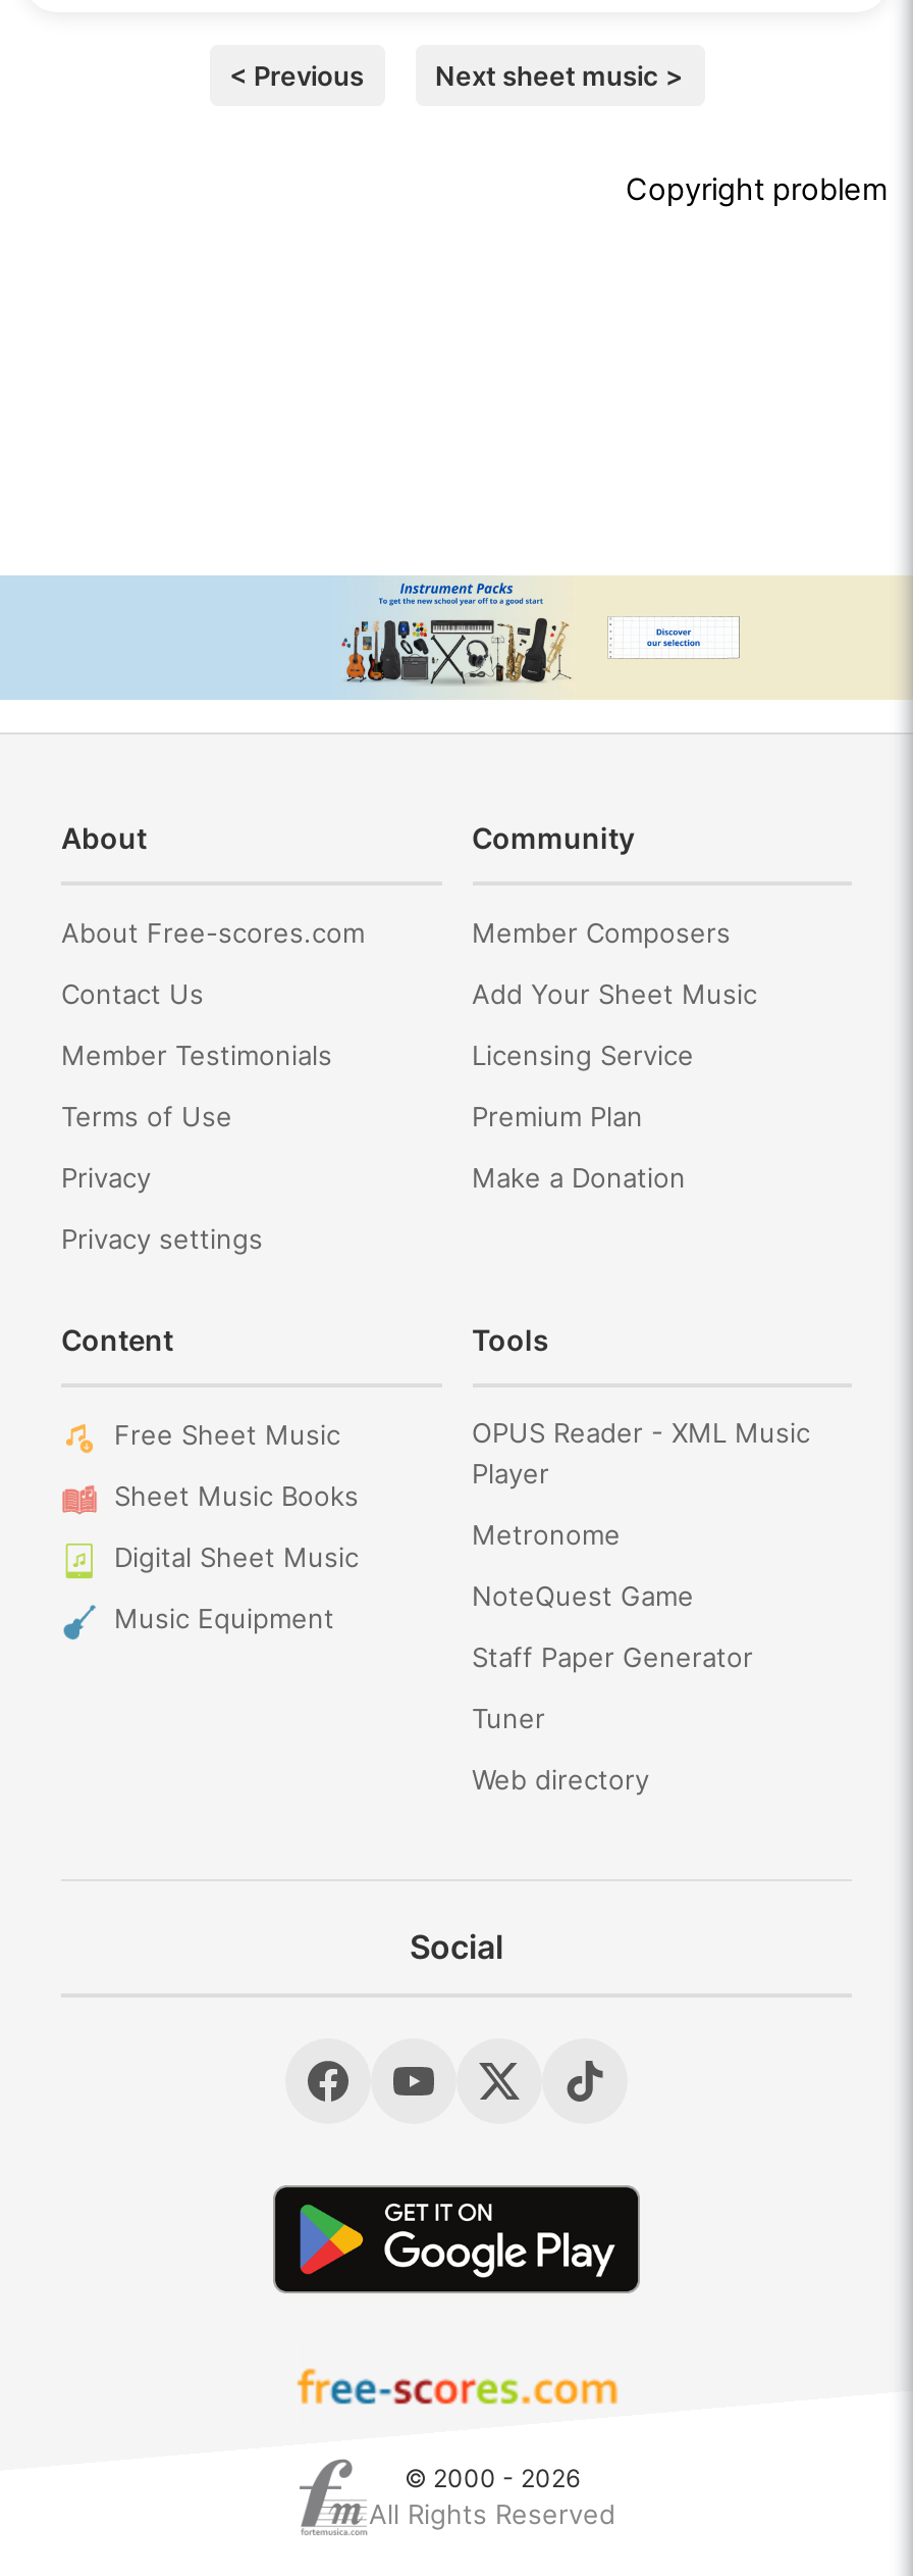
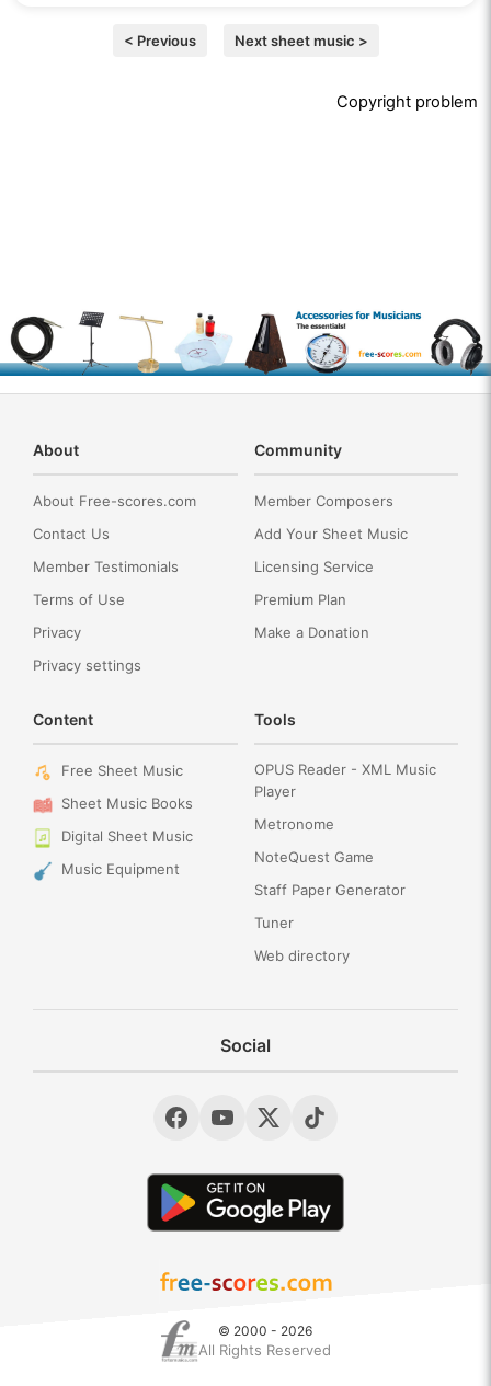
- [image]
+ [image]
